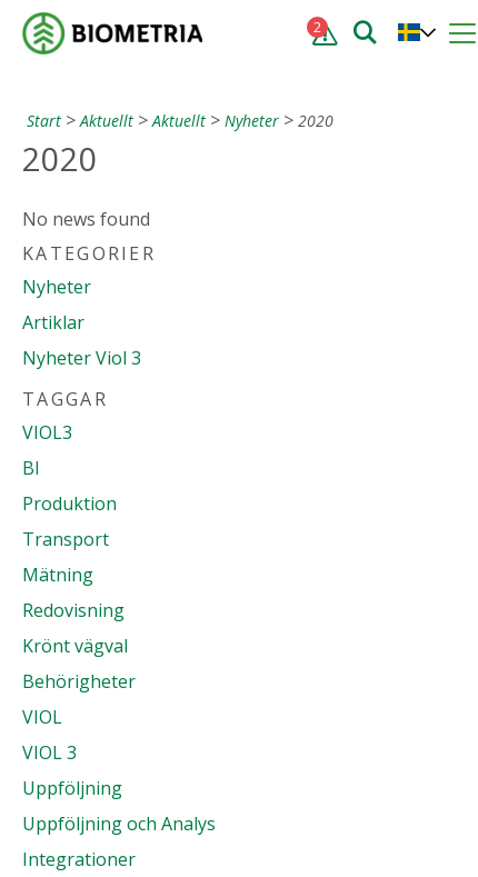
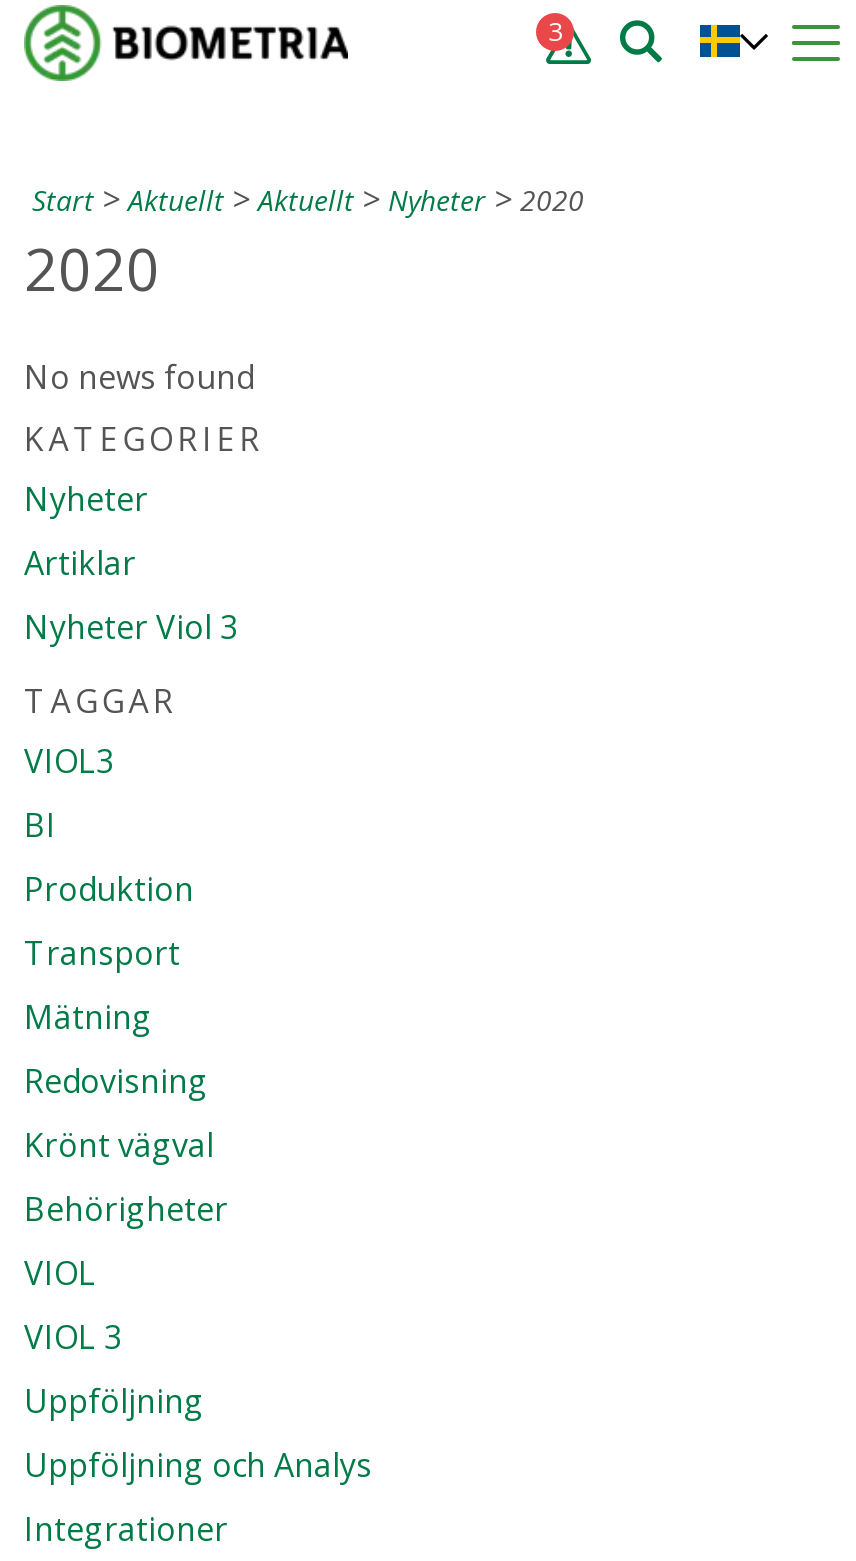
- 2
+ 3
